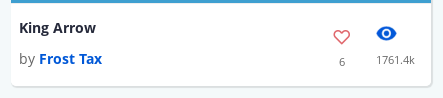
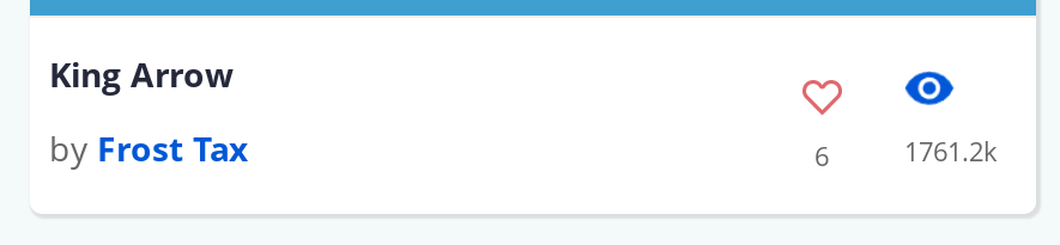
- 1761.4k
+ 1761.2k
